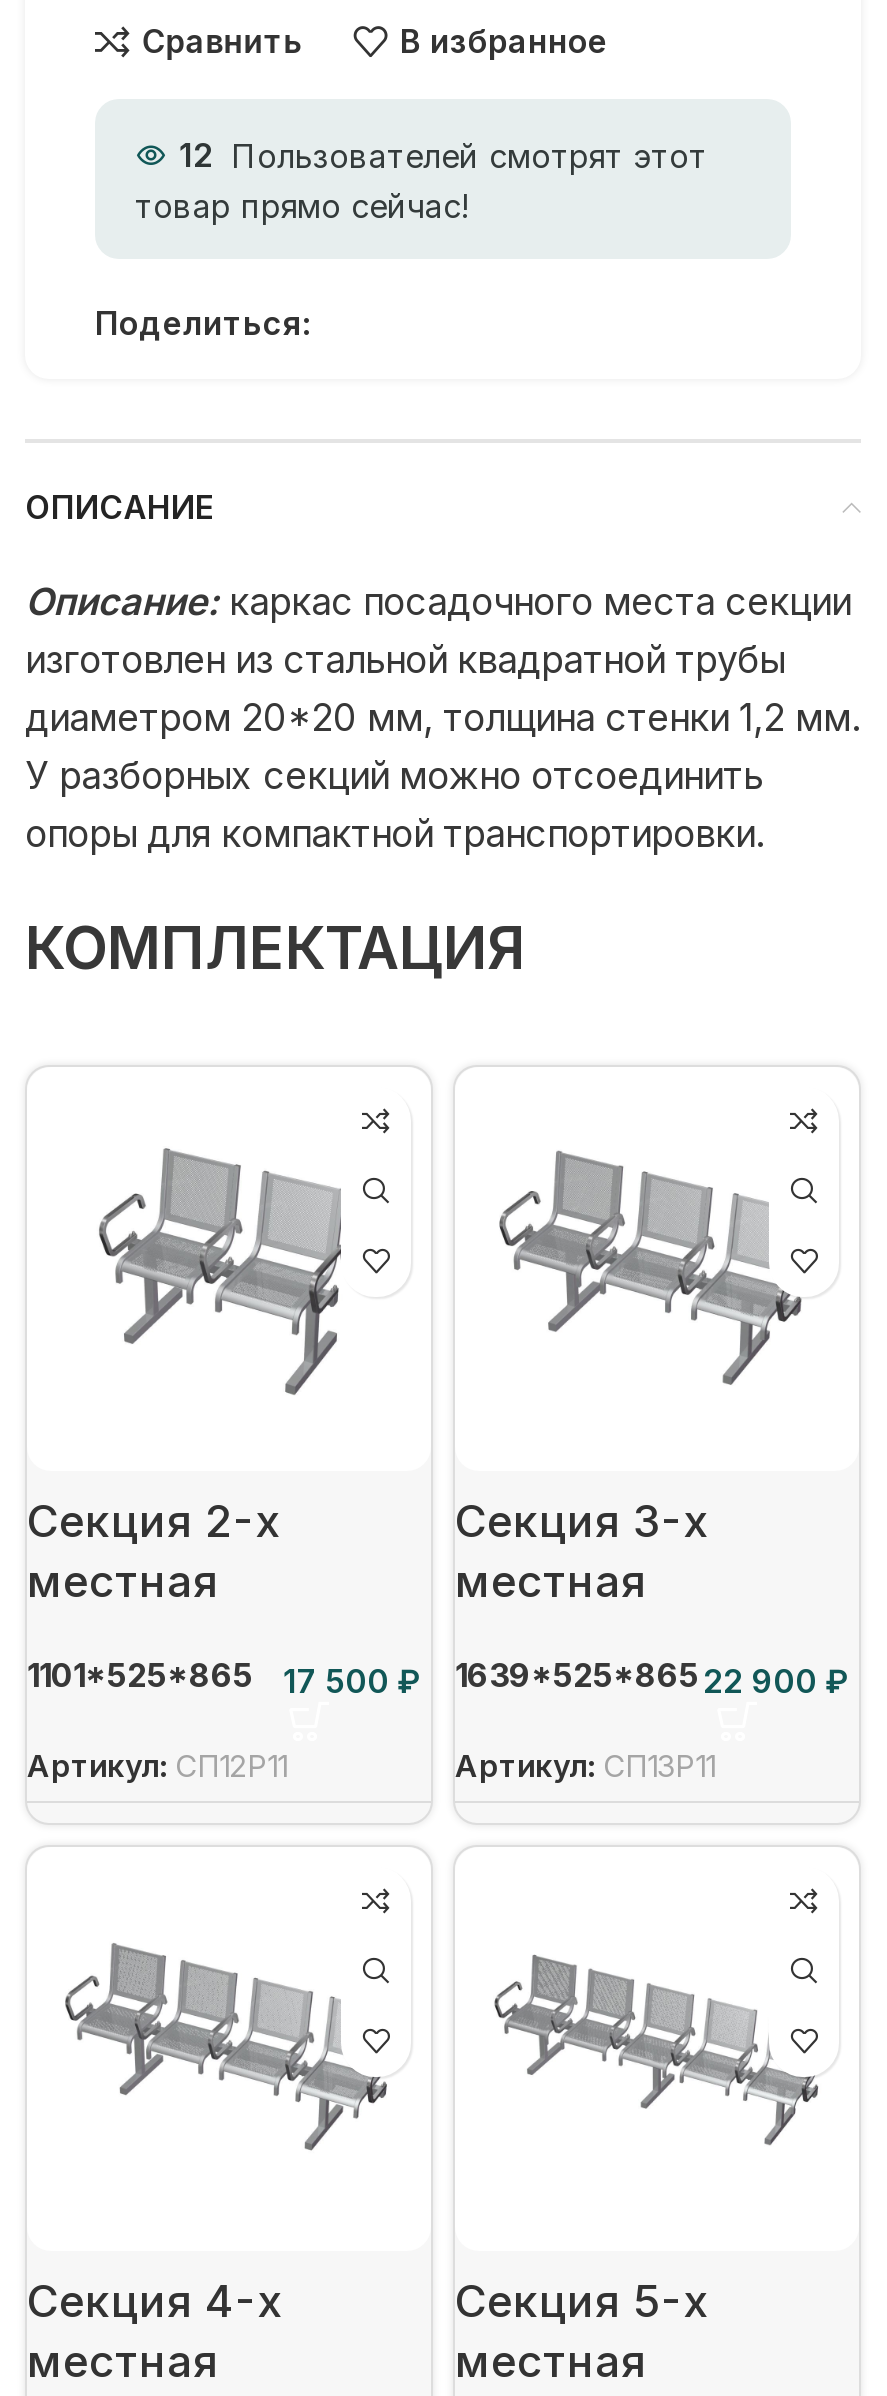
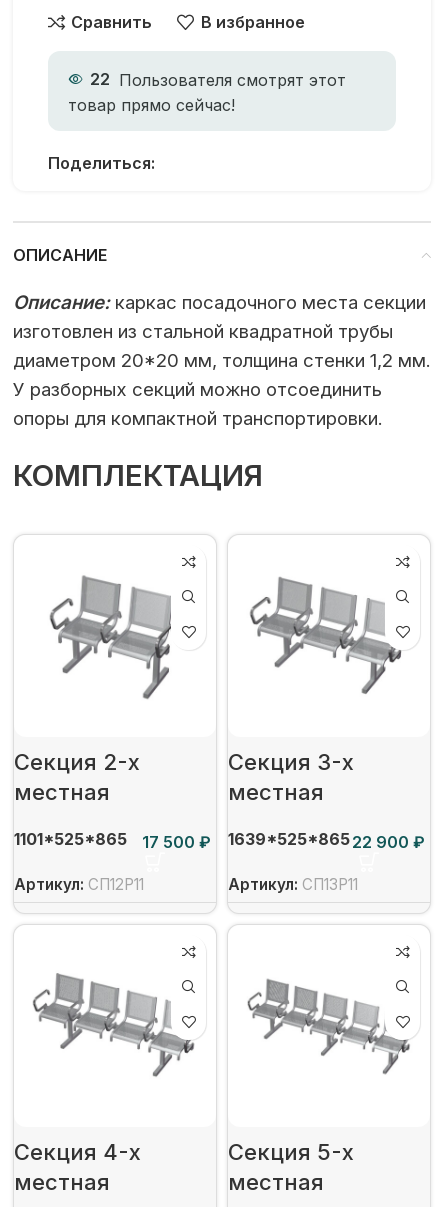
- 12 Пользователей смотрят этот
+ 22 Пользователя смотрят этот
